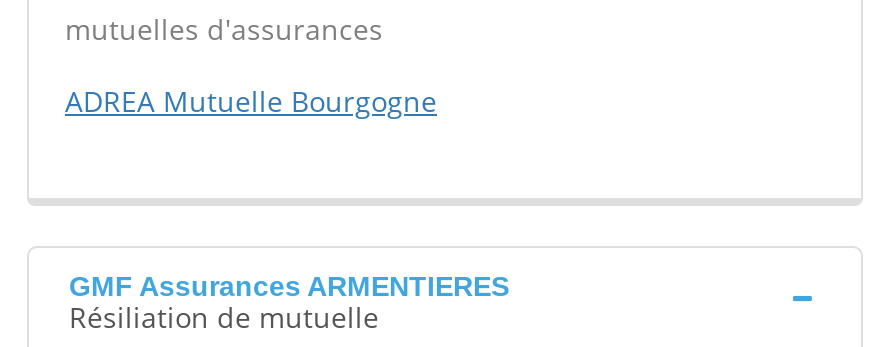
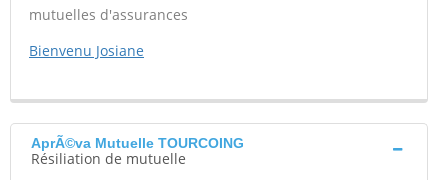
- ADREA Mutuelle Bourgogne
+ Bienvenu Josiane

- GMF Assurances ARMENTIERES
+ AprÃ©va Mutuelle TOURCOING
